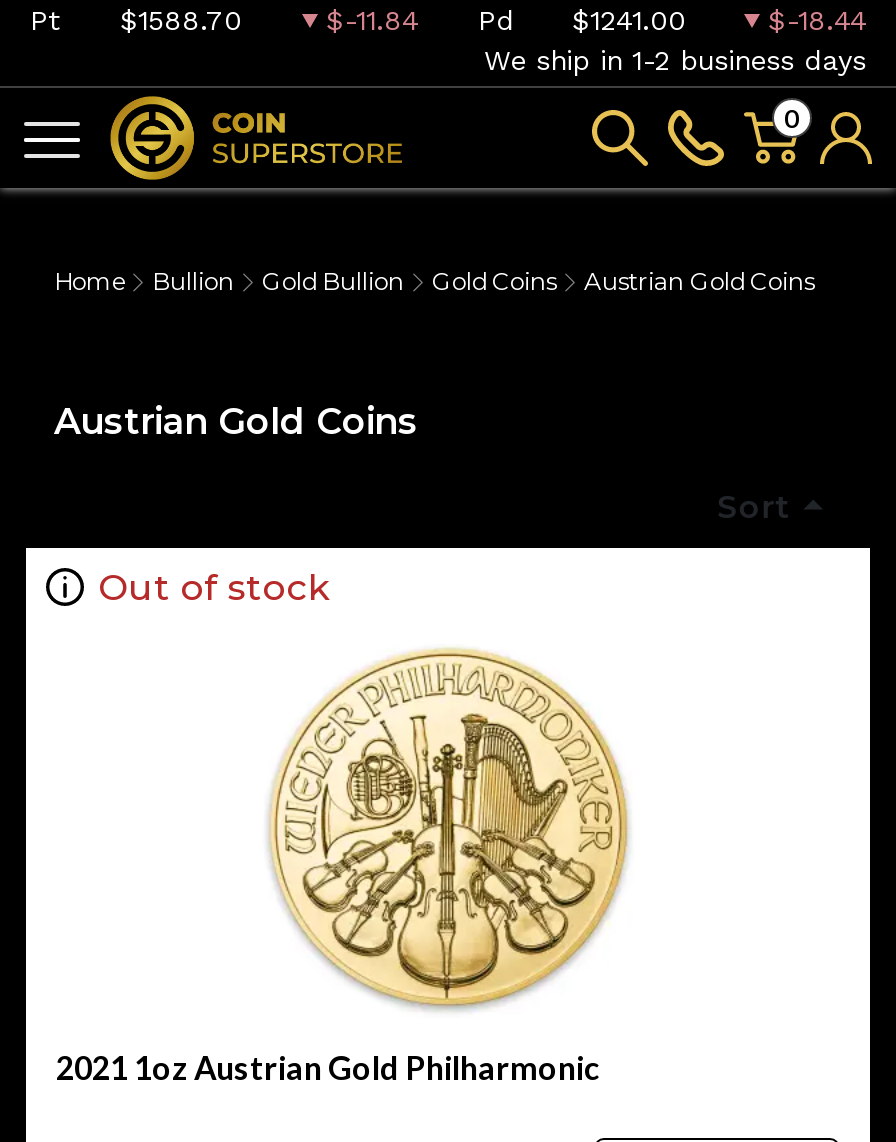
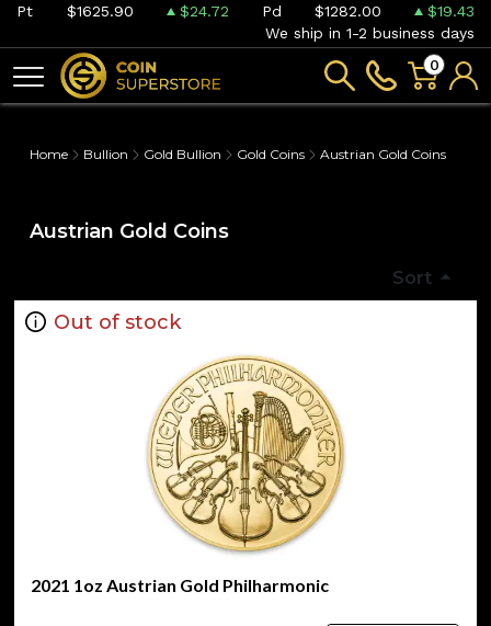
- Pt $1588.70
+ Pt $1625.90

- $-11.84
+ $24.72

- $1241.00
+ $1282.00

- $-18.44
+ $19.43
